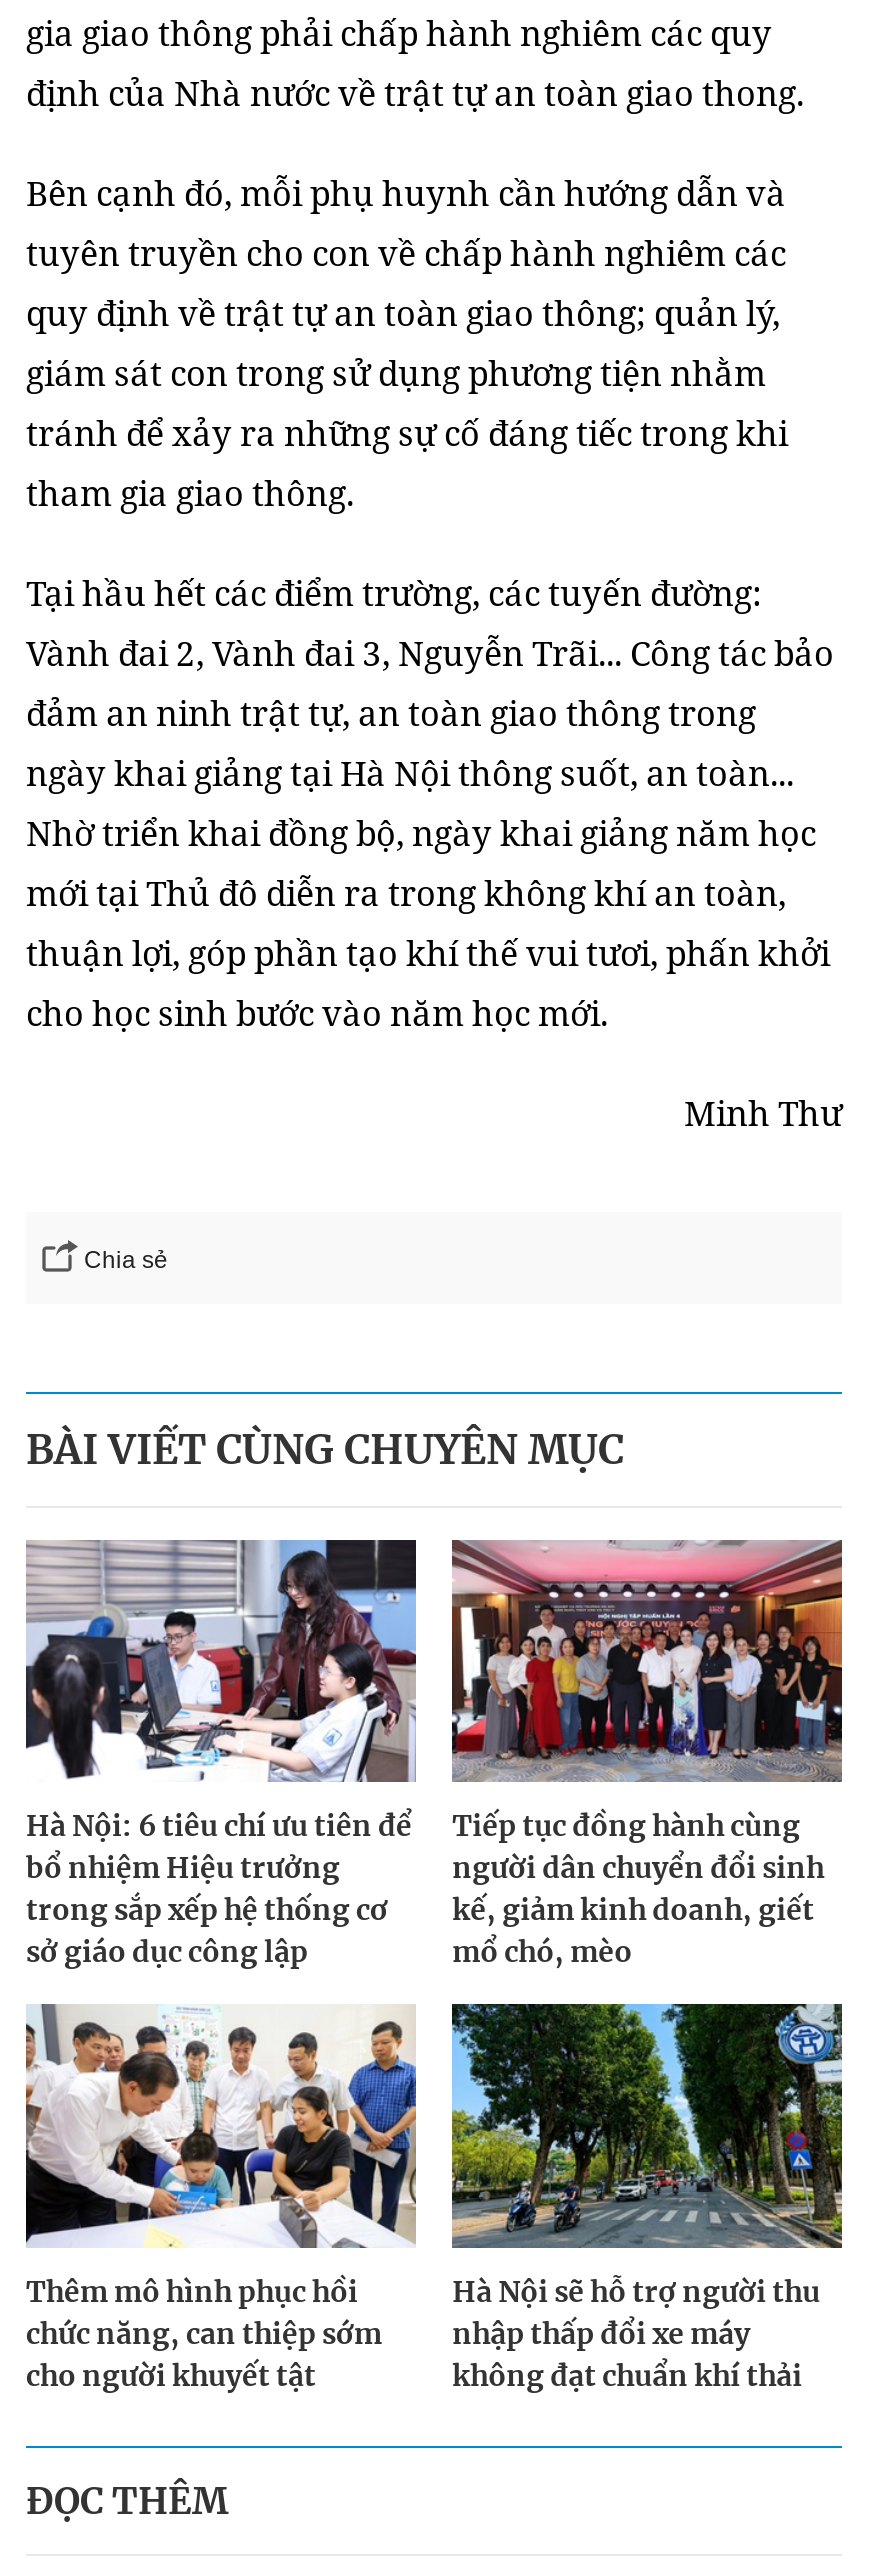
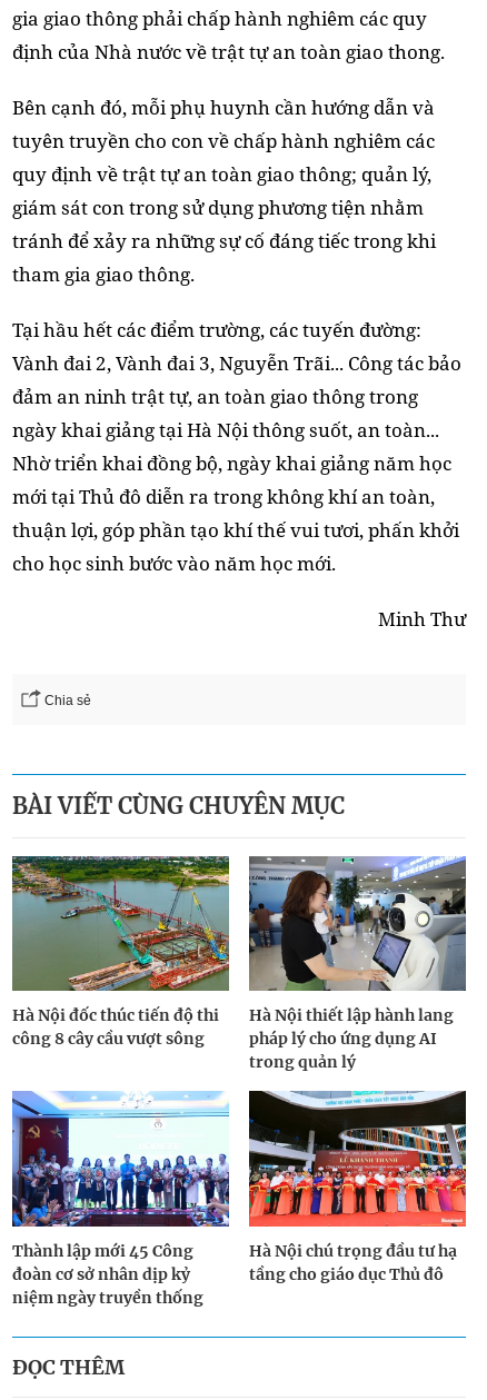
- [image]
- Hà Nội: 6 tiêu chí ưu tiên để
- bổ nhiệm Hiệu trưởng
- trong sắp xếp hệ thống cơ
- sở giáo dục công lập
+ [image]
+ Hà Nội đốc thúc tiến độ thi
+ công 8 cây cầu vượt sông

- [image]
- Tiếp tục đồng hành cùng
- người dân chuyển đổi sinh
- kế, giảm kinh doanh, giết
- mổ chó, mèo
+ [image]
+ Hà Nội thiết lập hành lang
+ pháp lý cho ứng dụng AI
+ trong quản lý

- [image]
- Thêm mô hình phục hồi
- chức năng, can thiệp sớm
- cho người khuyết tật
+ [image]
+ Thành lập mới 45 Công
+ đoàn cơ sở nhân dịp kỷ
+ niệm ngày truyền thống

- [image]
- Hà Nội sẽ hỗ trợ người thu
- nhập thấp đổi xe máy
- không đạt chuẩn khí thải
+ [image]
+ Hà Nội chú trọng đầu tư hạ
+ tầng cho giáo dục Thủ đô
